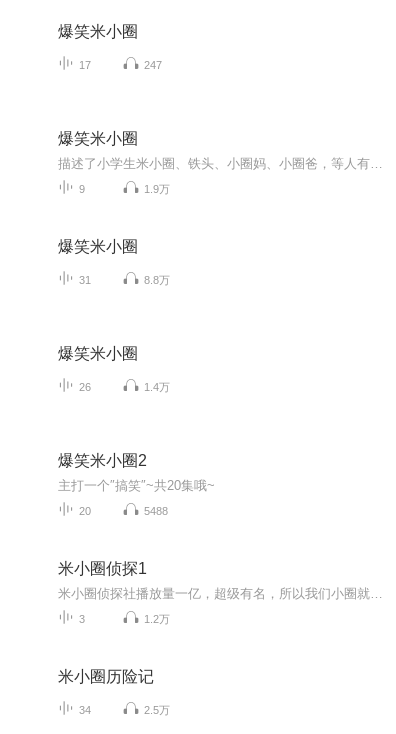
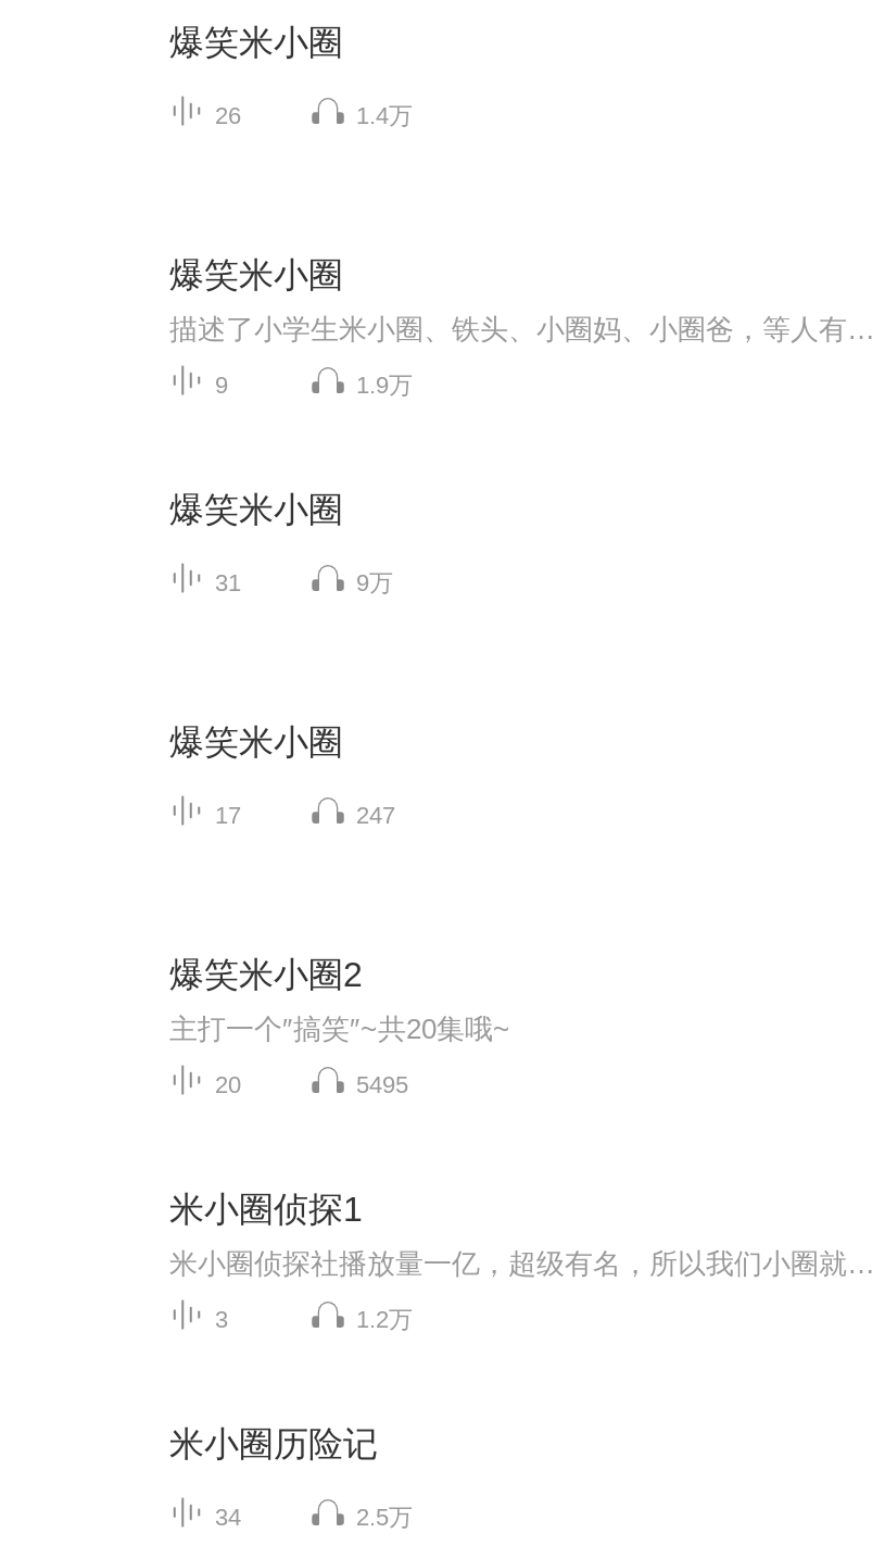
- 17
- 247
+ 26
+ 1.4万

- 8.8万
+ 9万

- 26
- 1.4万
+ 17
+ 247

- 5488
+ 5495
